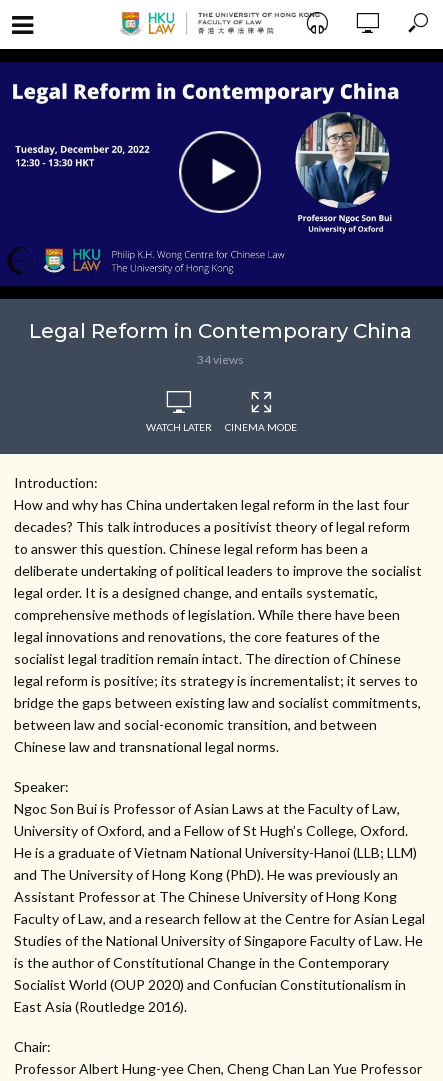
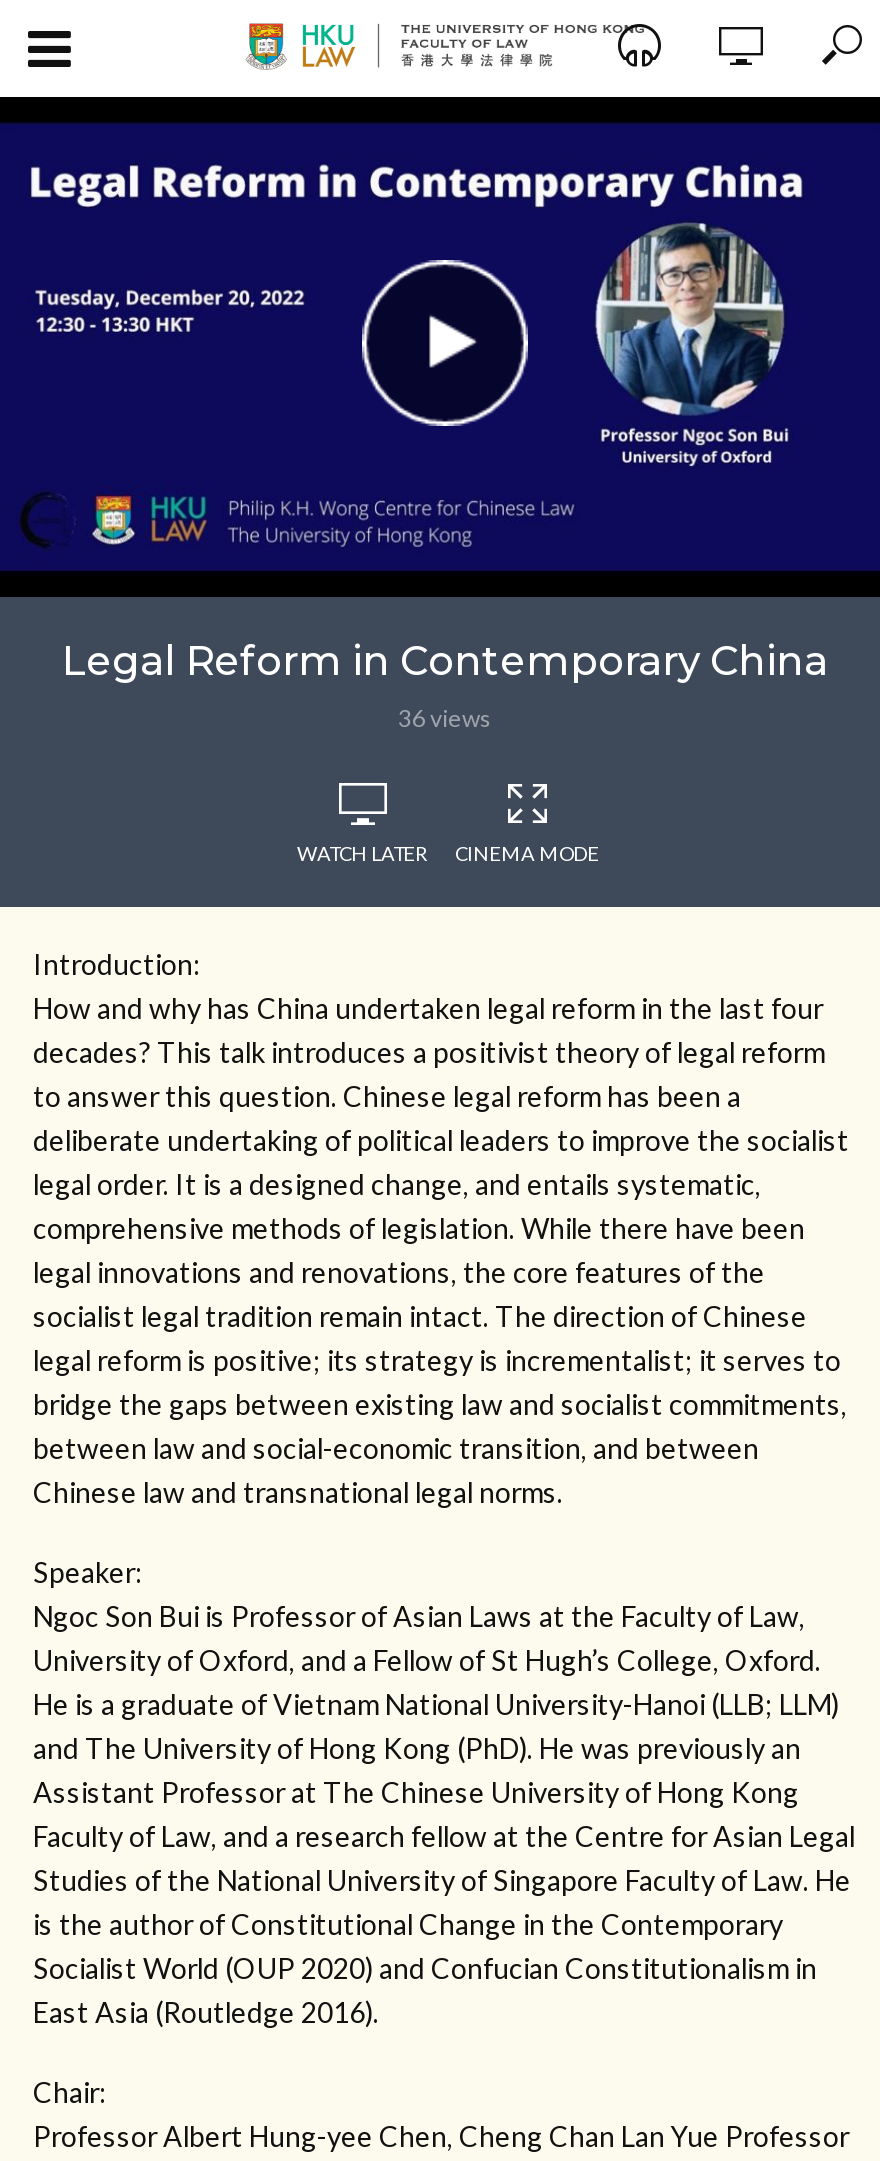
- 34 views
+ 36 views
